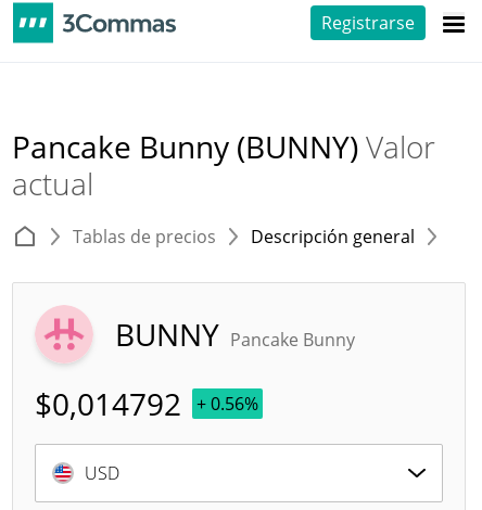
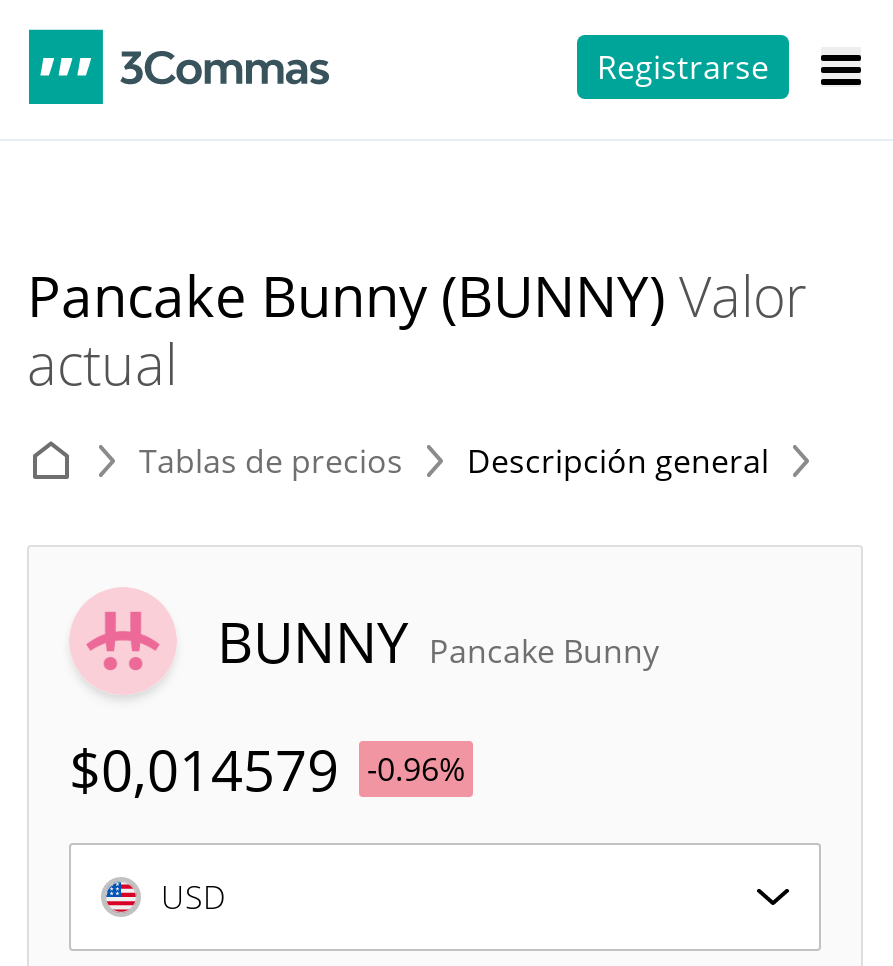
- $0,014792
- + 0.56%
+ $0,014579
+ -0.96%
